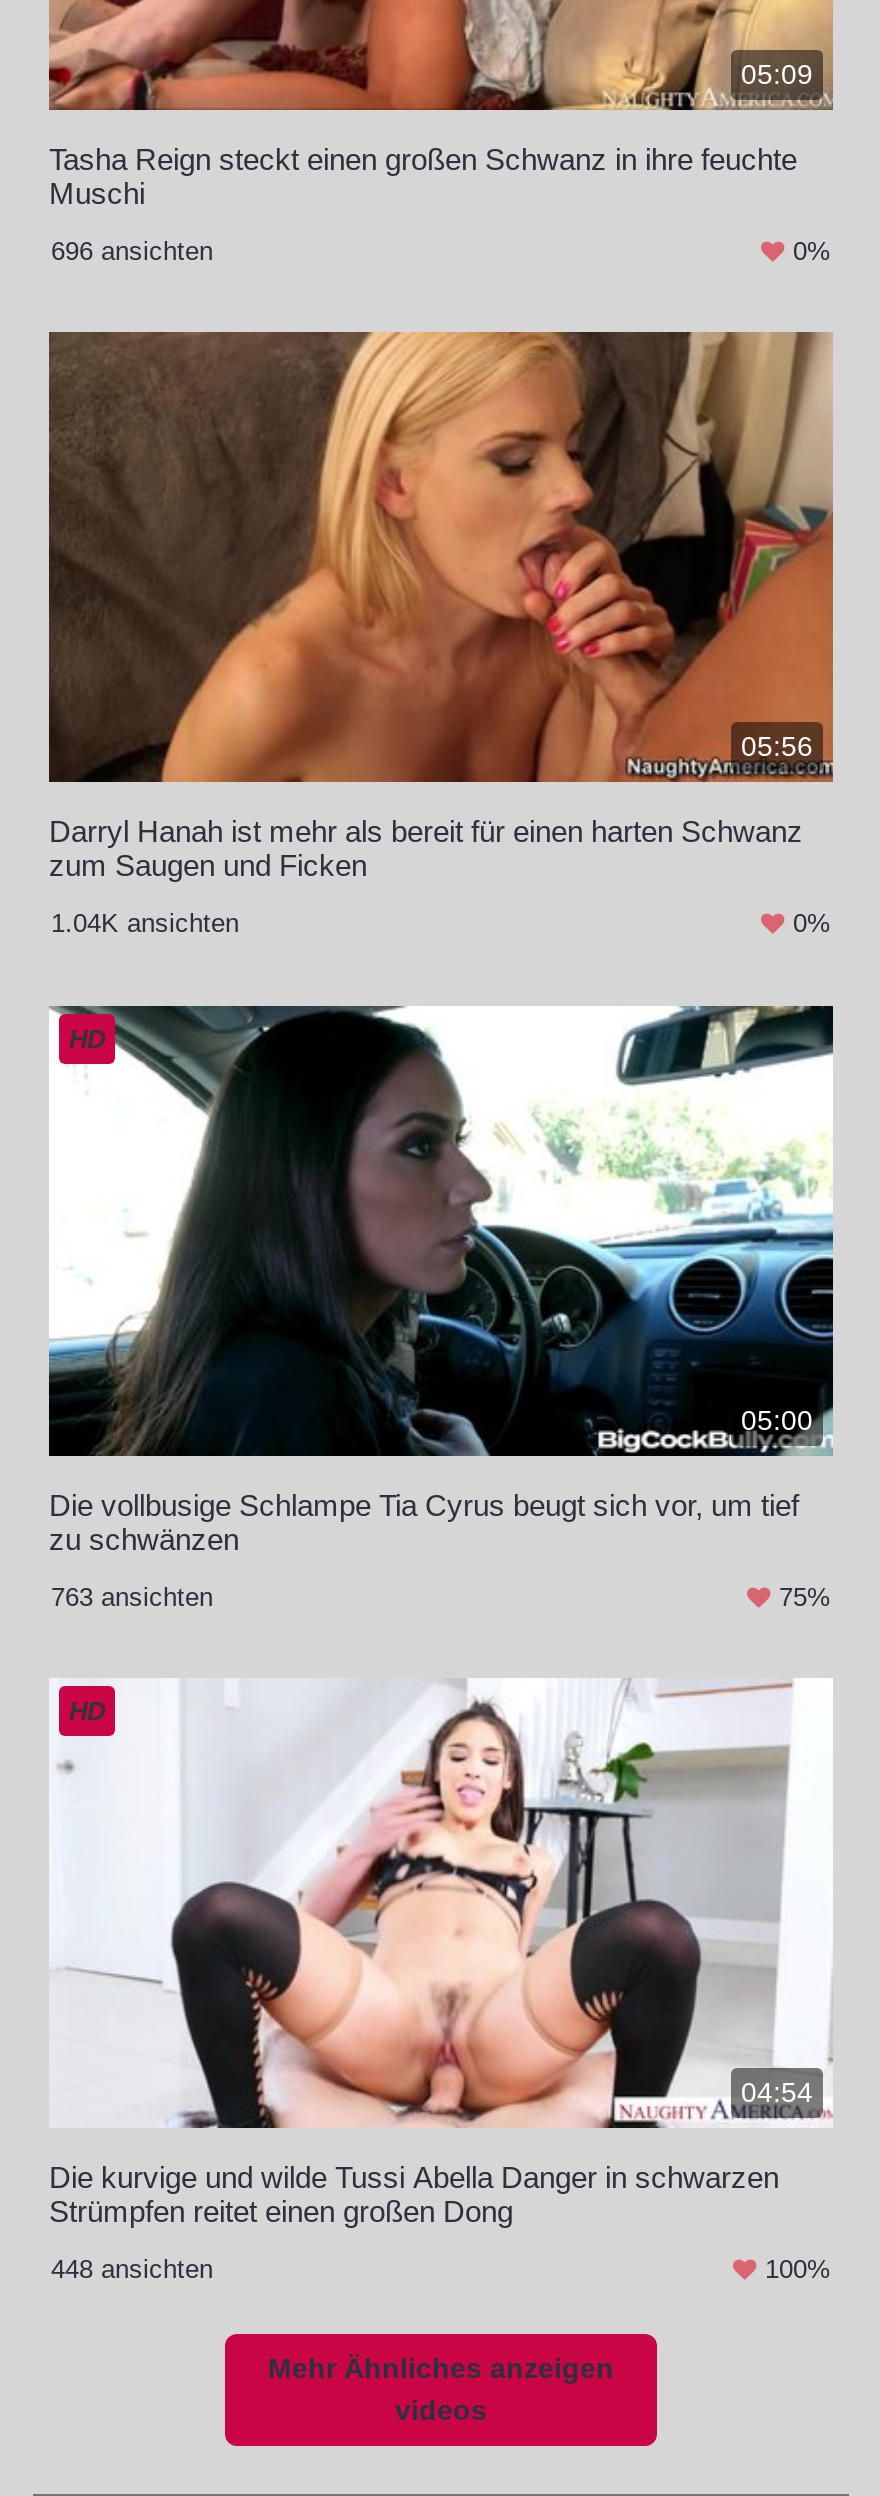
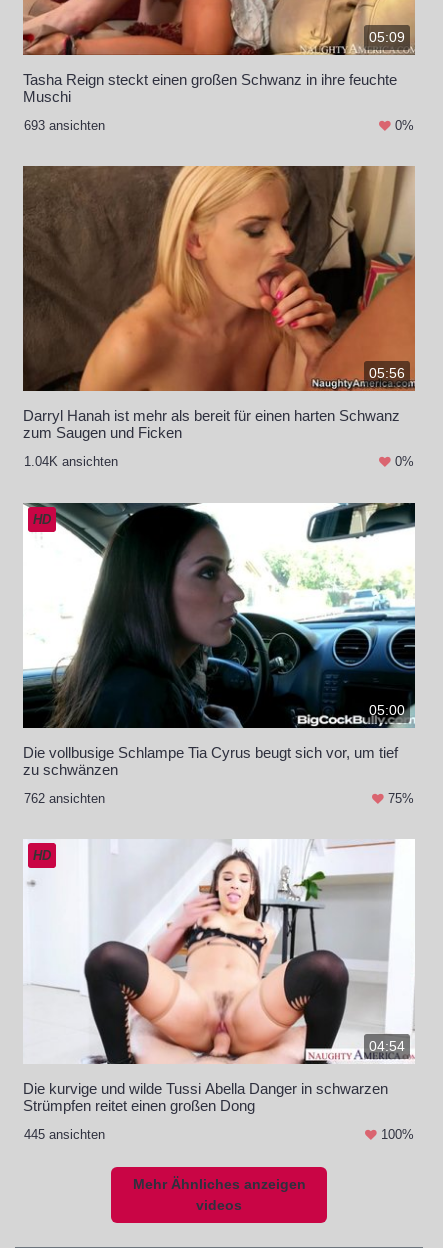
- 696 ansichten
+ 693 ansichten

- 763 ansichten
+ 762 ansichten

- 448 ansichten
+ 445 ansichten
